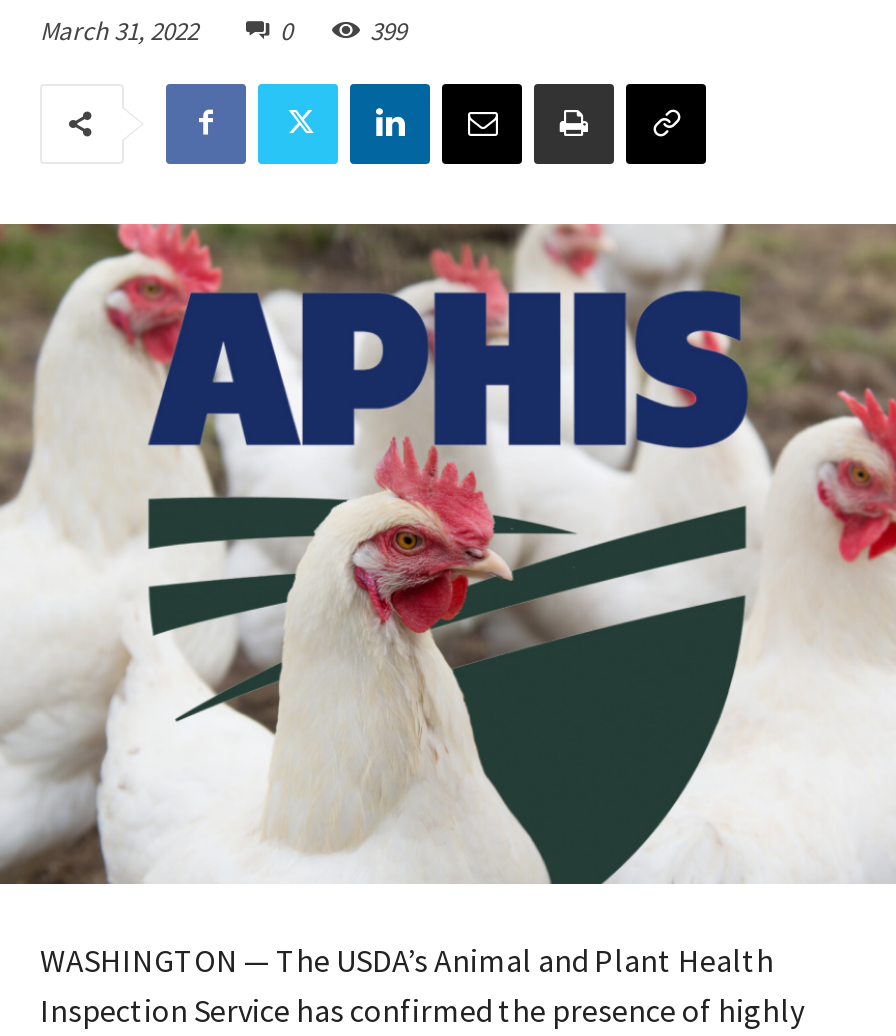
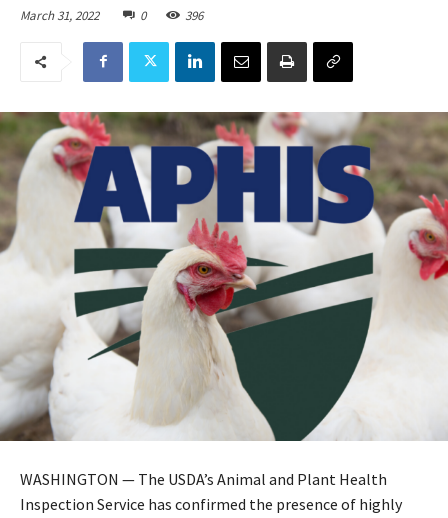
- 399
+ 396
